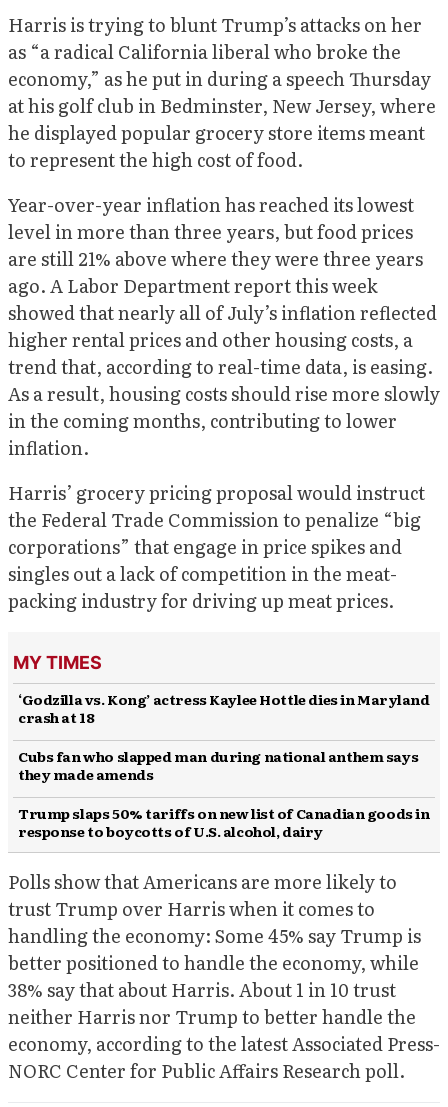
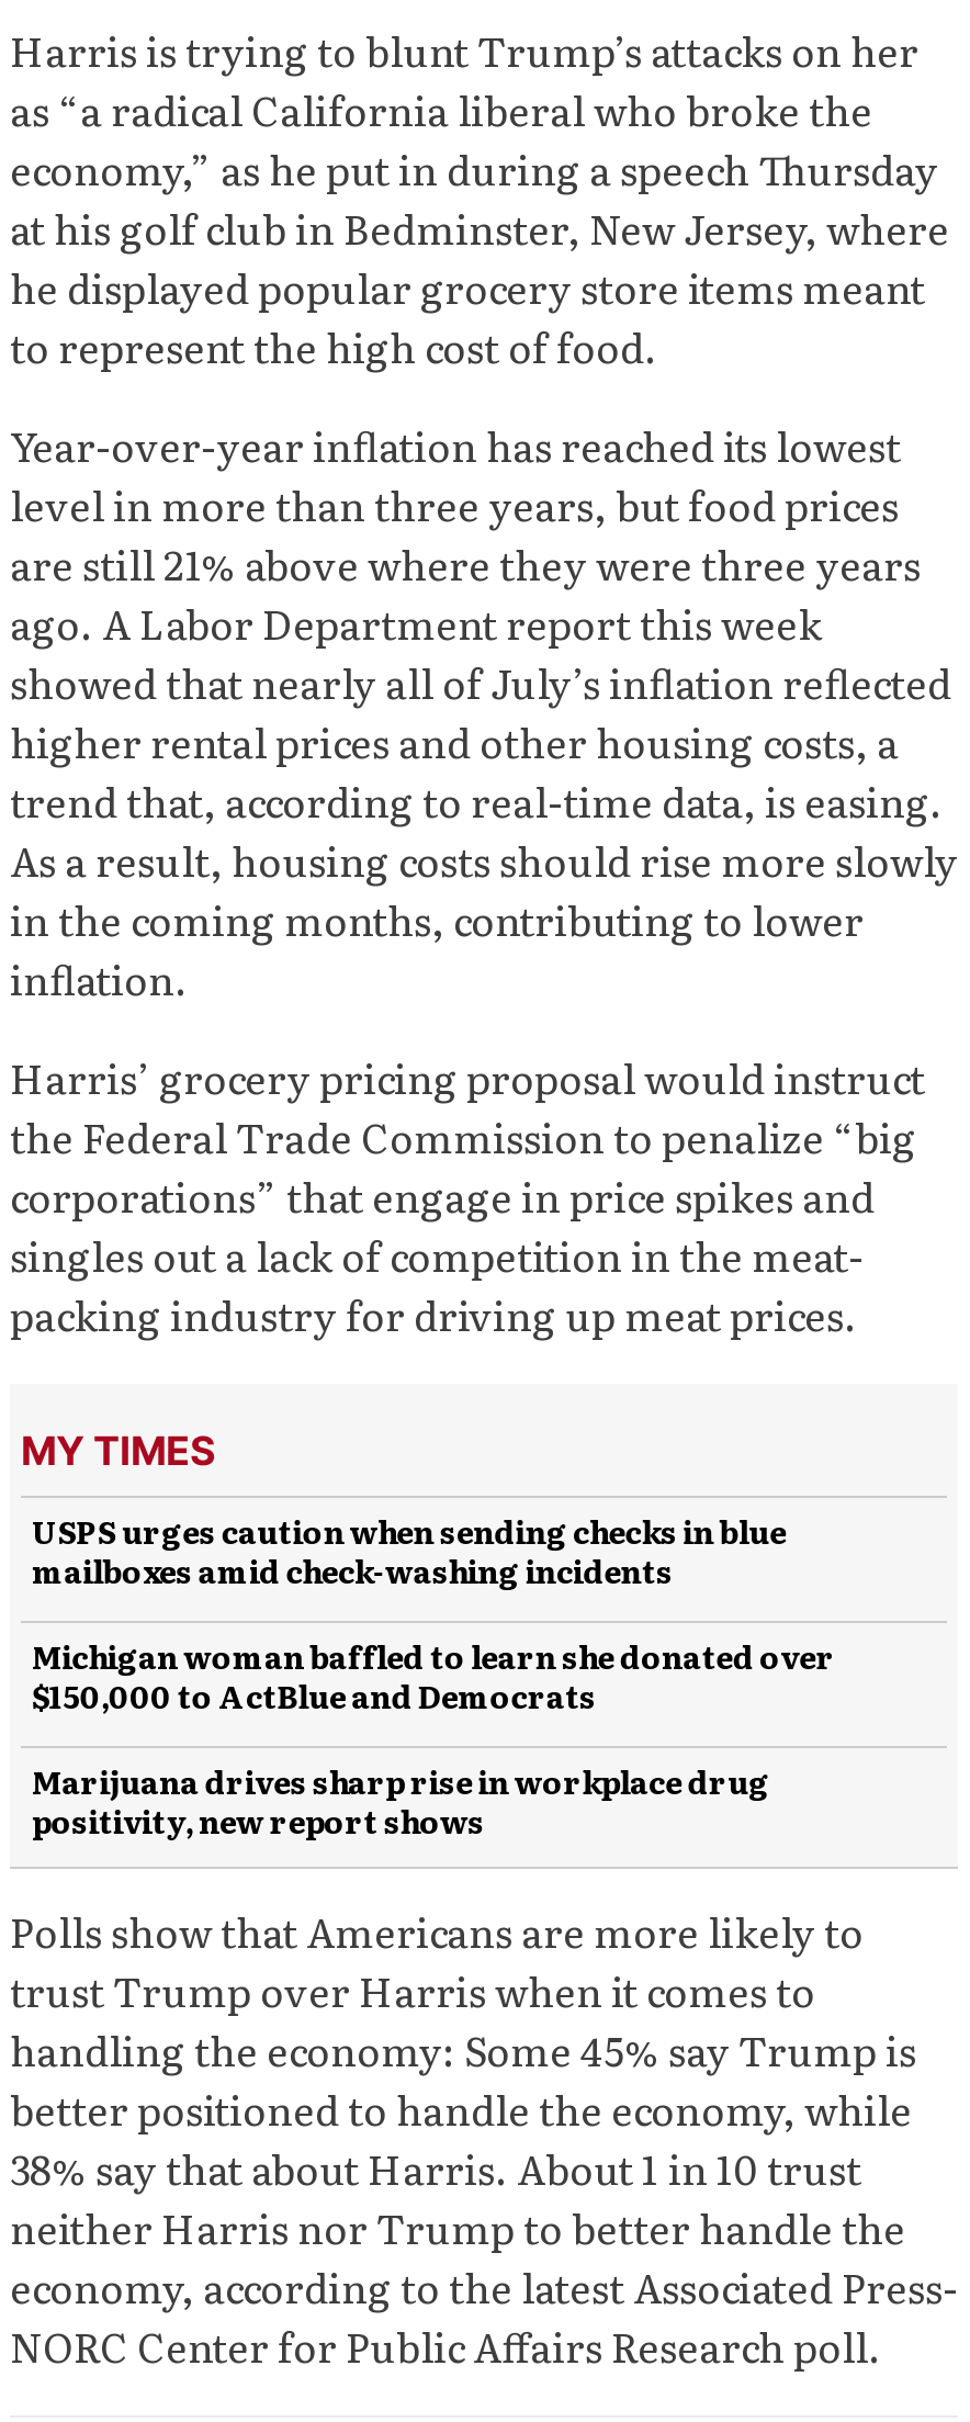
- ‘Godzilla vs. Kong’ actress Kaylee Hottle dies in Maryland
- crash at 18
+ USPS urges caution when sending checks in blue
+ mailboxes amid check-washing incidents

- Cubs fan who slapped man during national anthem says
- they made amends
+ Michigan woman baffled to learn she donated over
+ $150,000 to ActBlue and Democrats

- Trump slaps 50% tariffs on new list of Canadian goods in
- response to boycotts of U.S. alcohol, dairy
+ Marijuana drives sharp rise in workplace drug
+ positivity, new report shows
